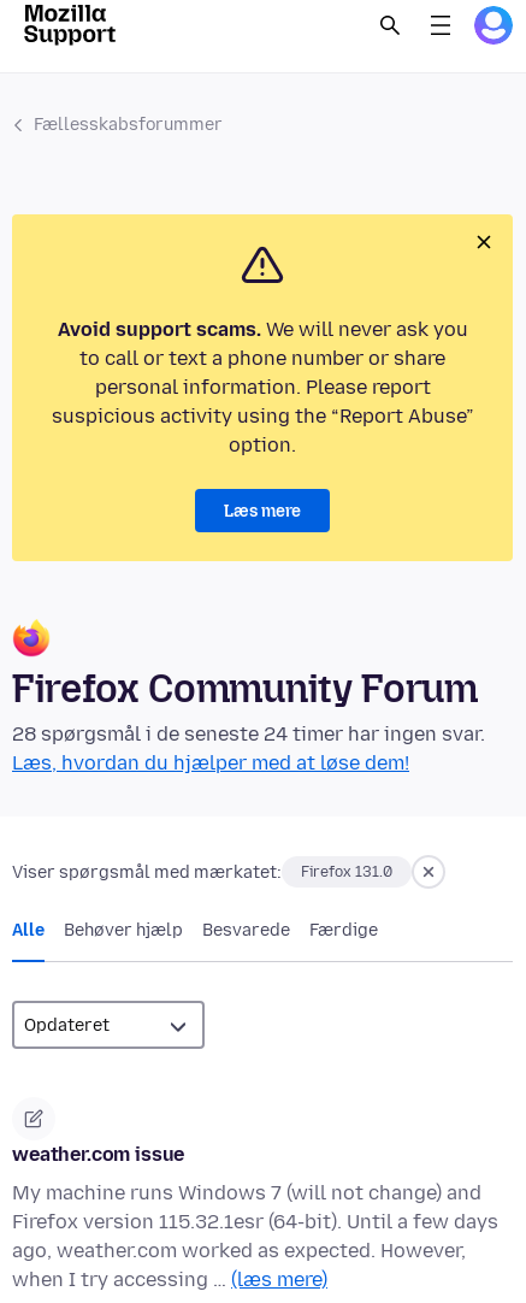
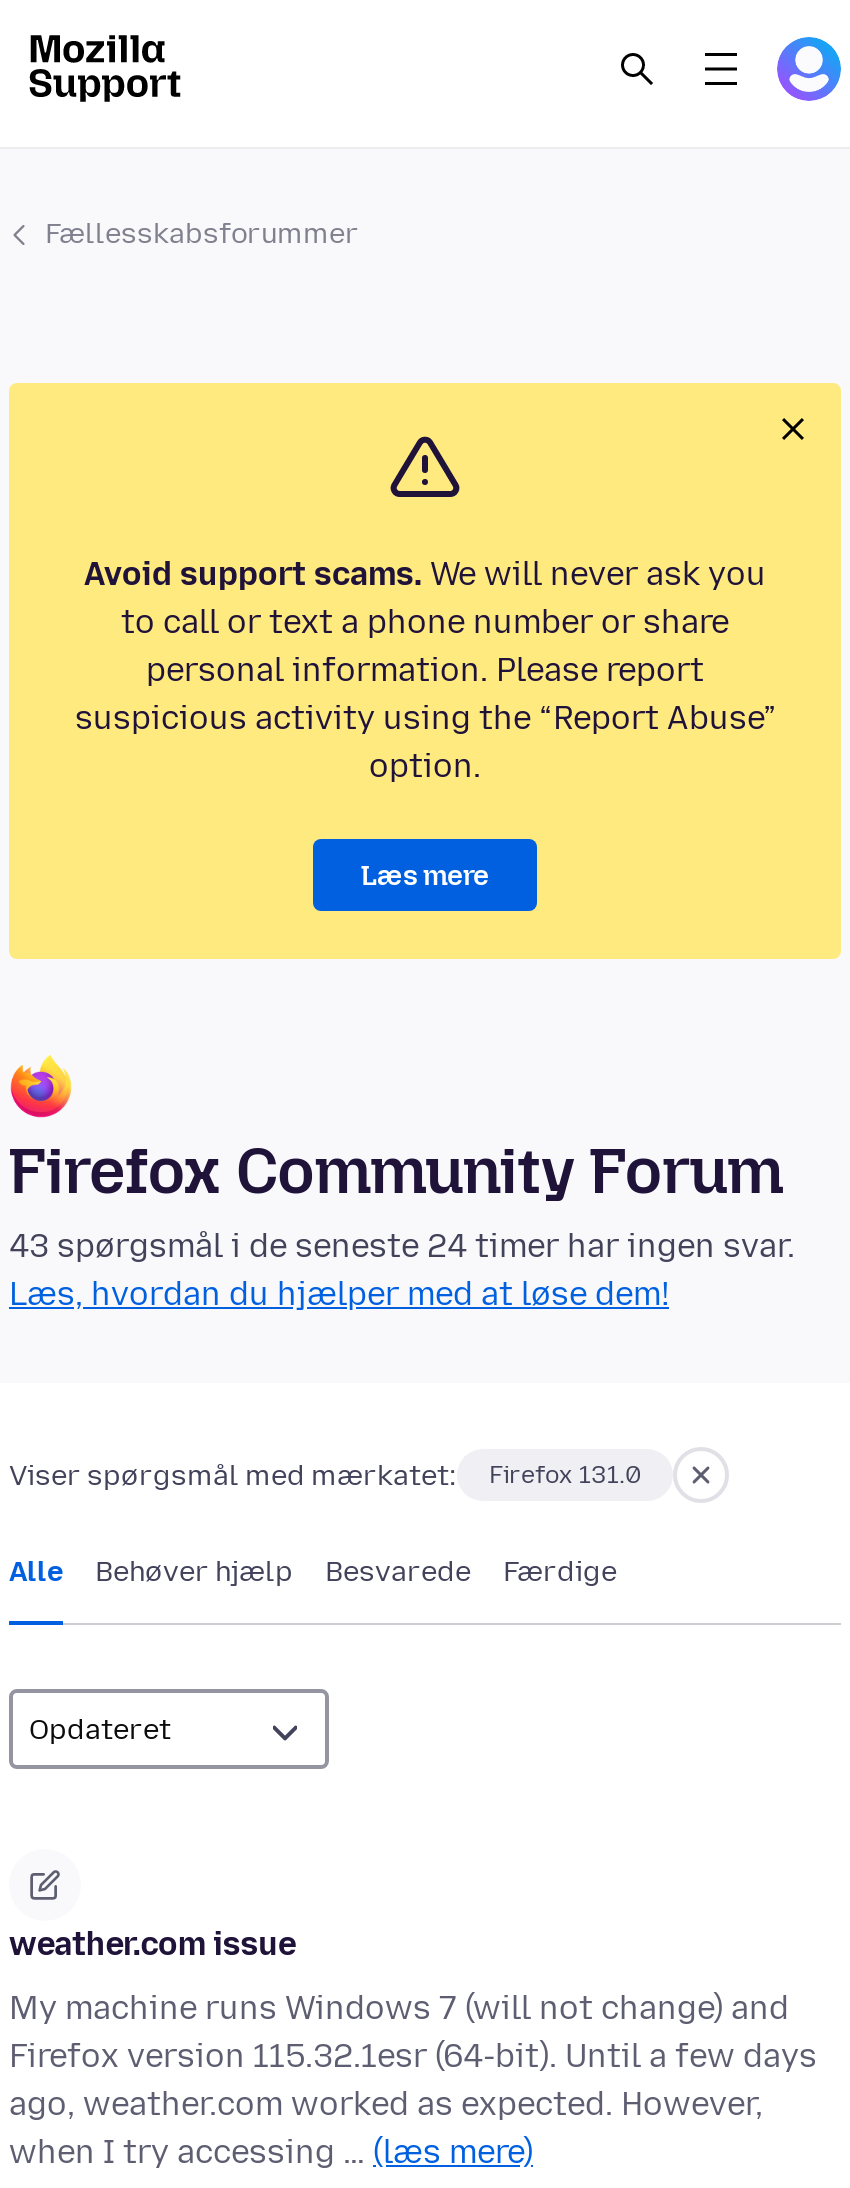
- 28 spørgsmål i de seneste 24 timer har ingen svar.
+ 43 spørgsmål i de seneste 24 timer har ingen svar.
